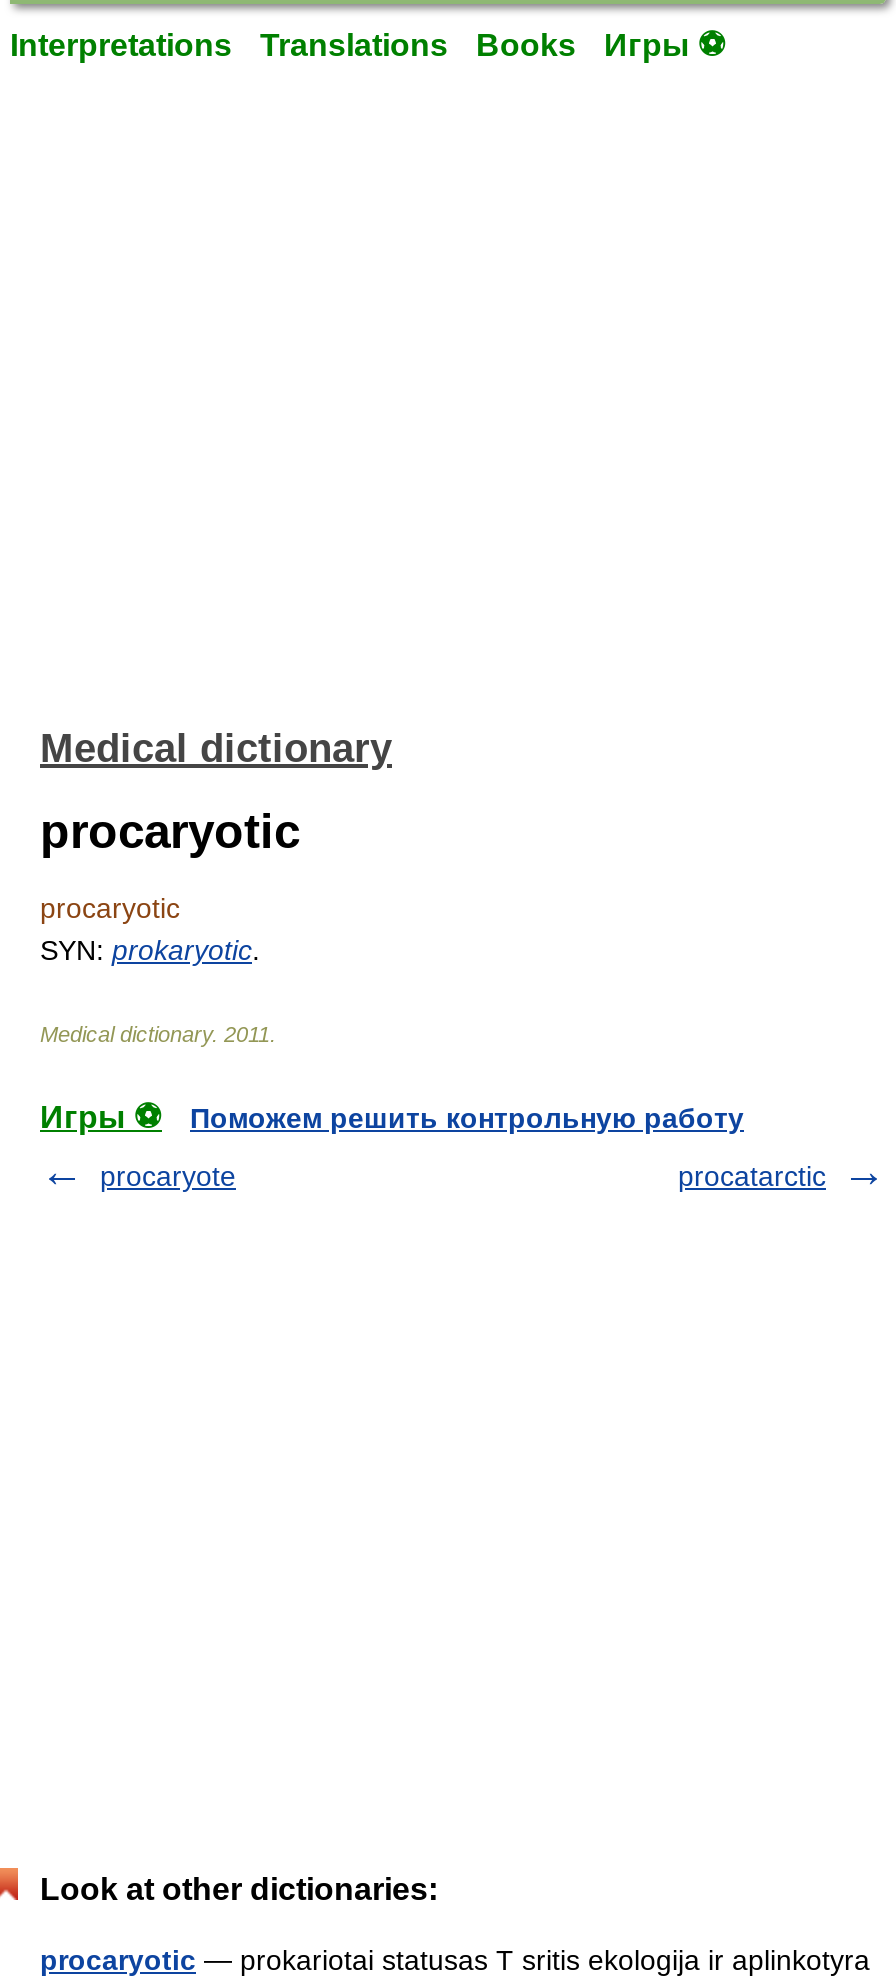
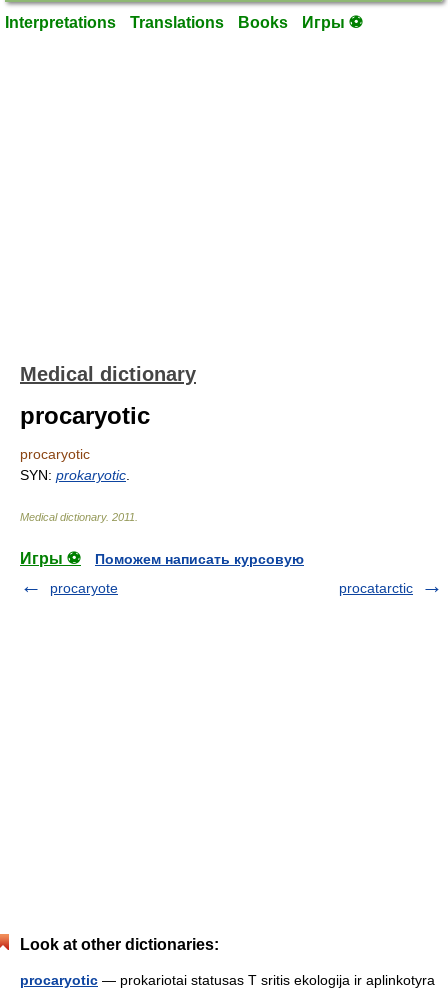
- Поможем решить контрольную работу
+ Поможем написать курсовую
